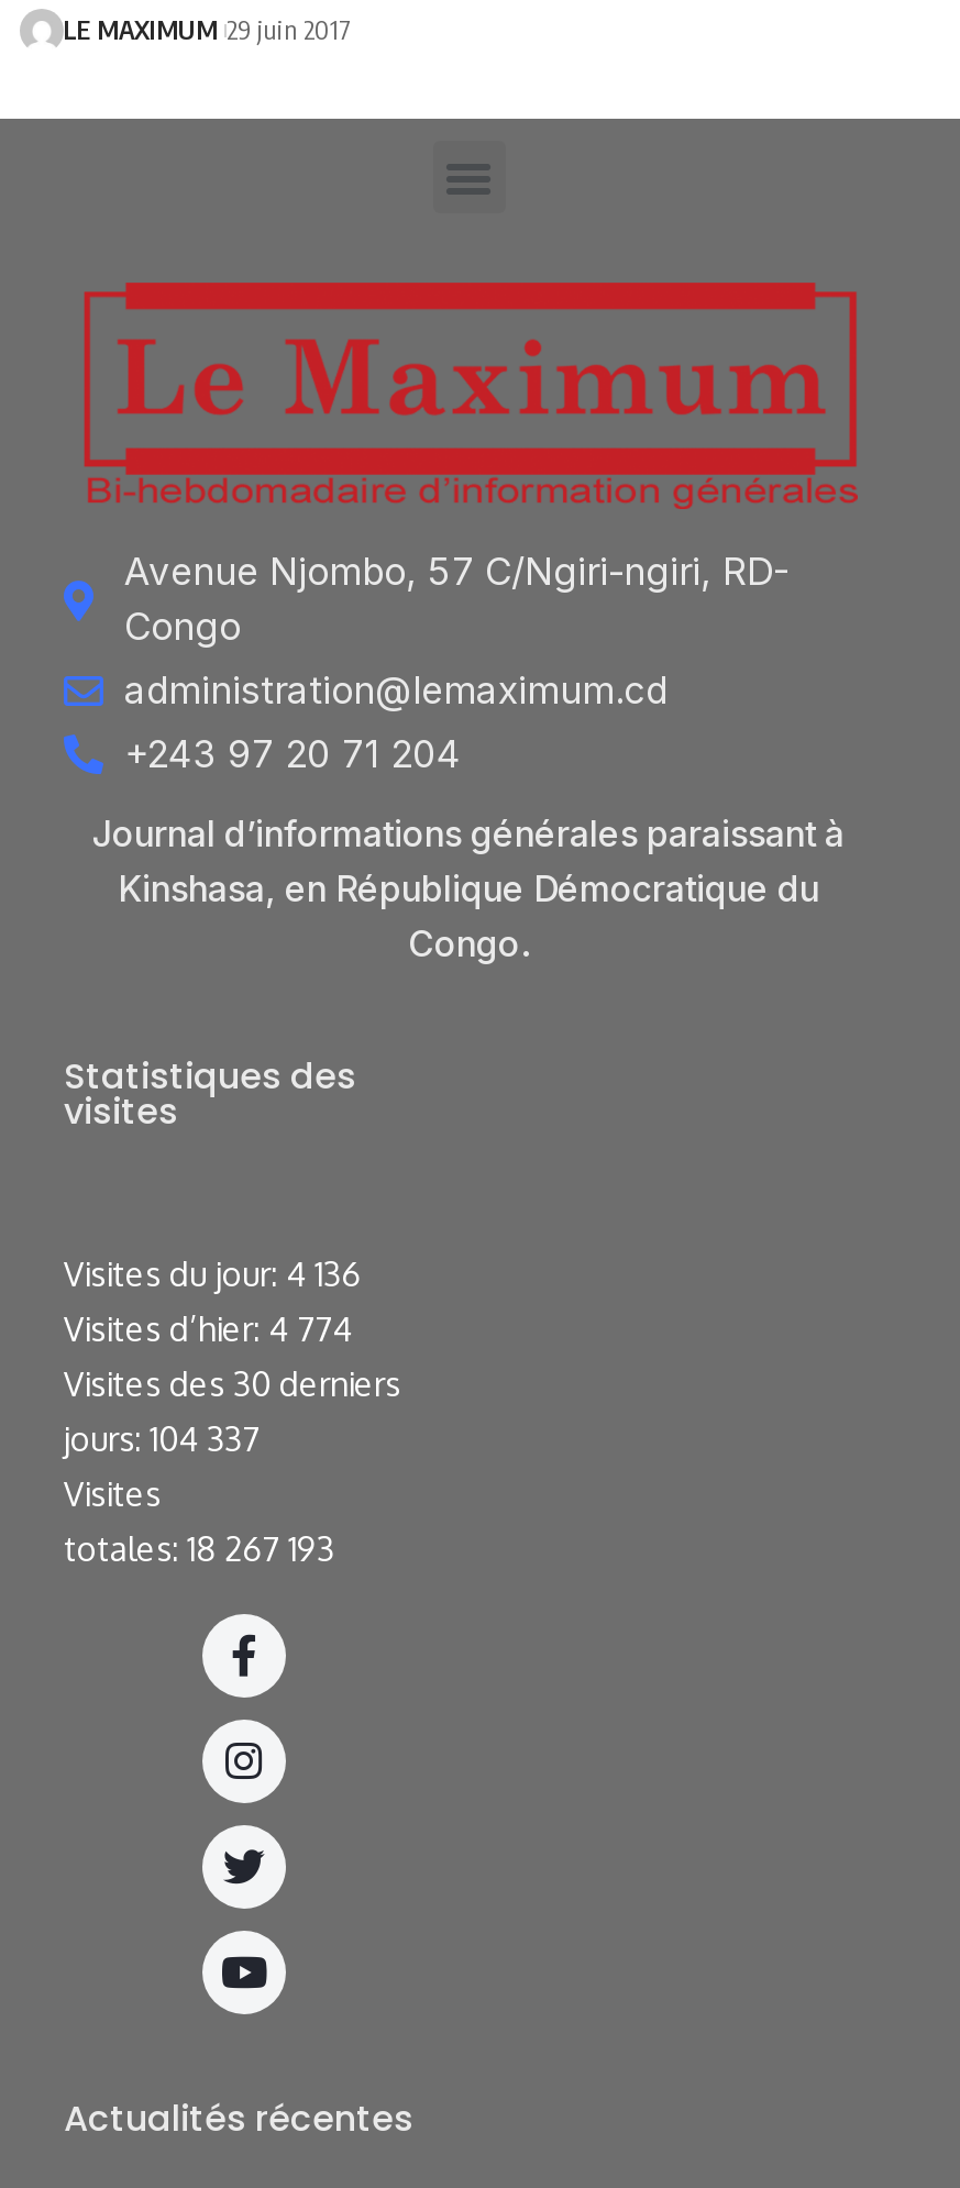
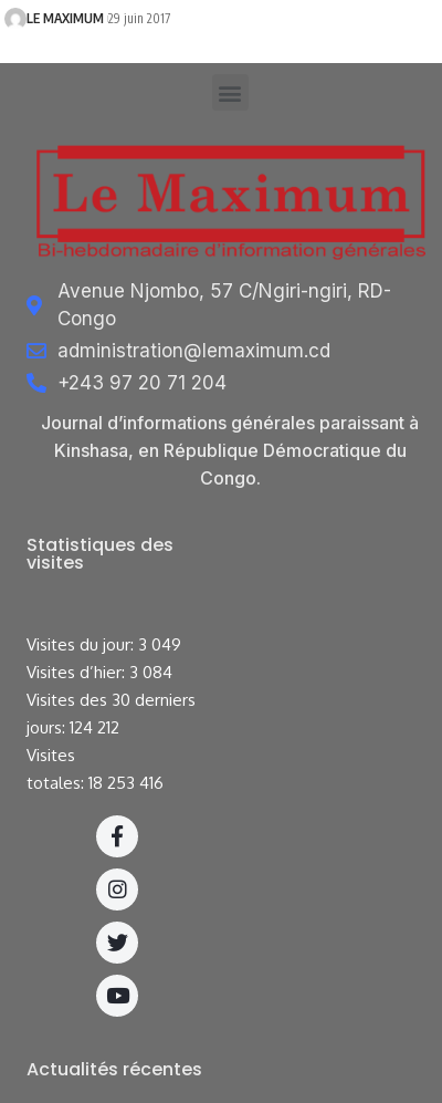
- Visites du jour: 4 136
+ Visites du jour: 3 049

- Visites d’hier: 4 774
+ Visites d’hier: 3 084

- jours: 104 337
+ jours: 124 212

- totales: 18 267 193
+ totales: 18 253 416
